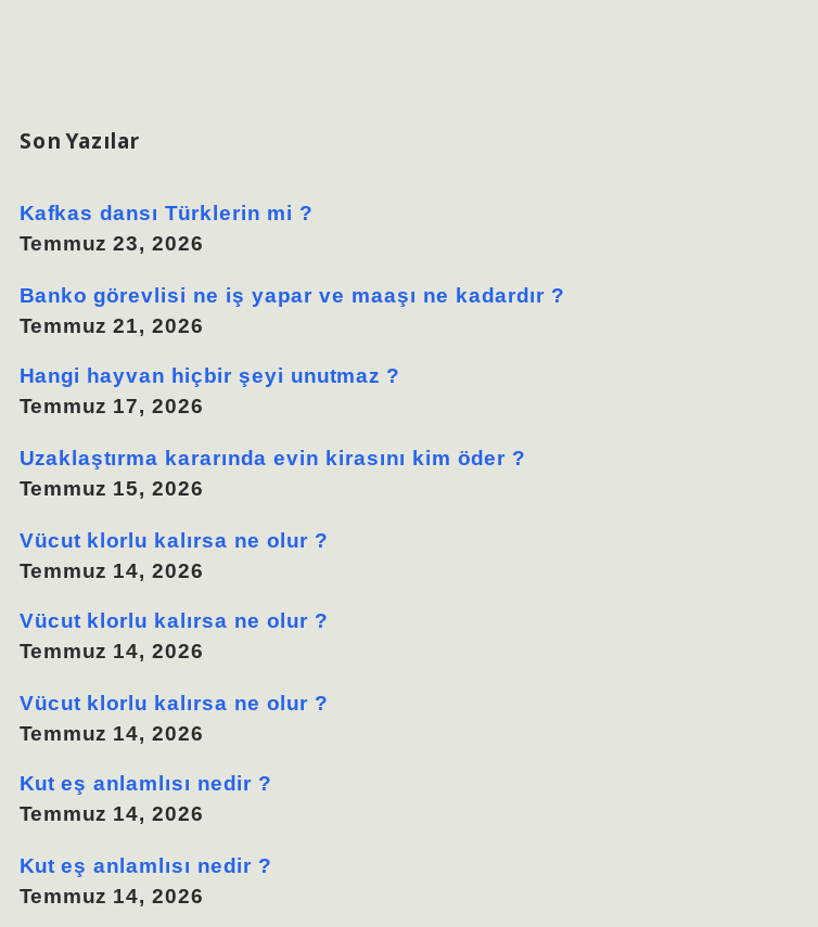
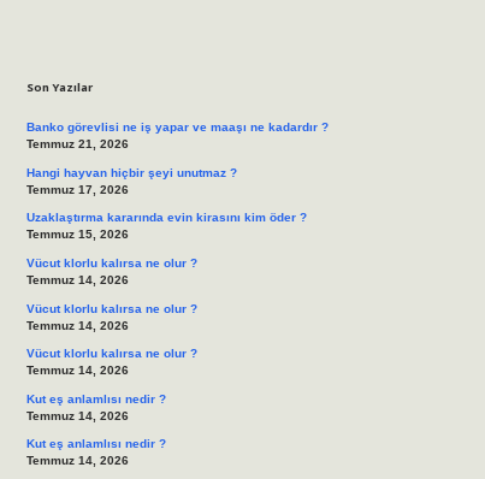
- Kafkas dansı Türklerin mi ?
- Temmuz 23, 2026
